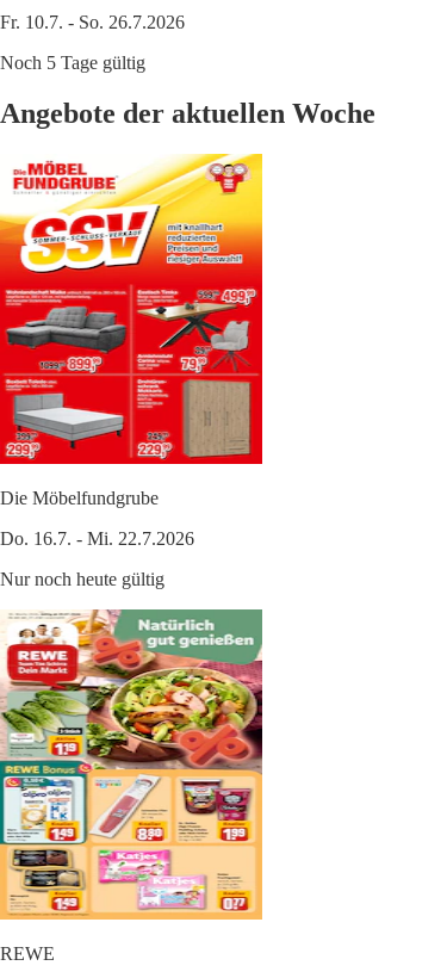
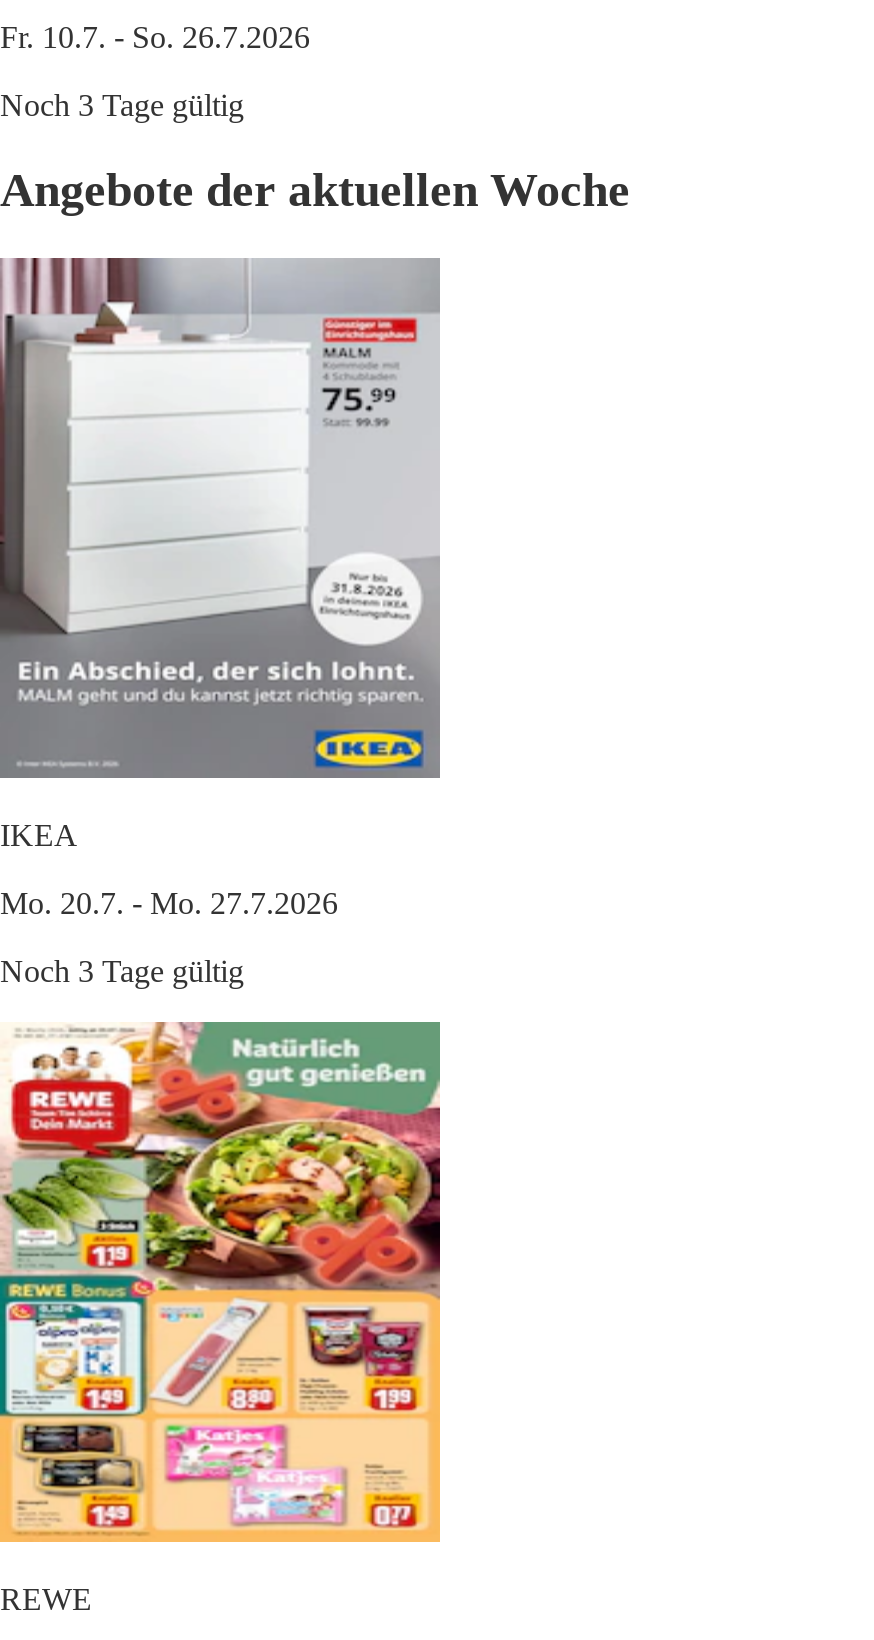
- Noch 5 Tage gültig
+ Noch 3 Tage gültig

- [image]
- Die Möbelfundgrube
+ [image]
+ IKEA

- Do. 16.7. - Mi. 22.7.2026
+ Mo. 20.7. - Mo. 27.7.2026

- Nur noch heute gültig
+ Noch 3 Tage gültig
